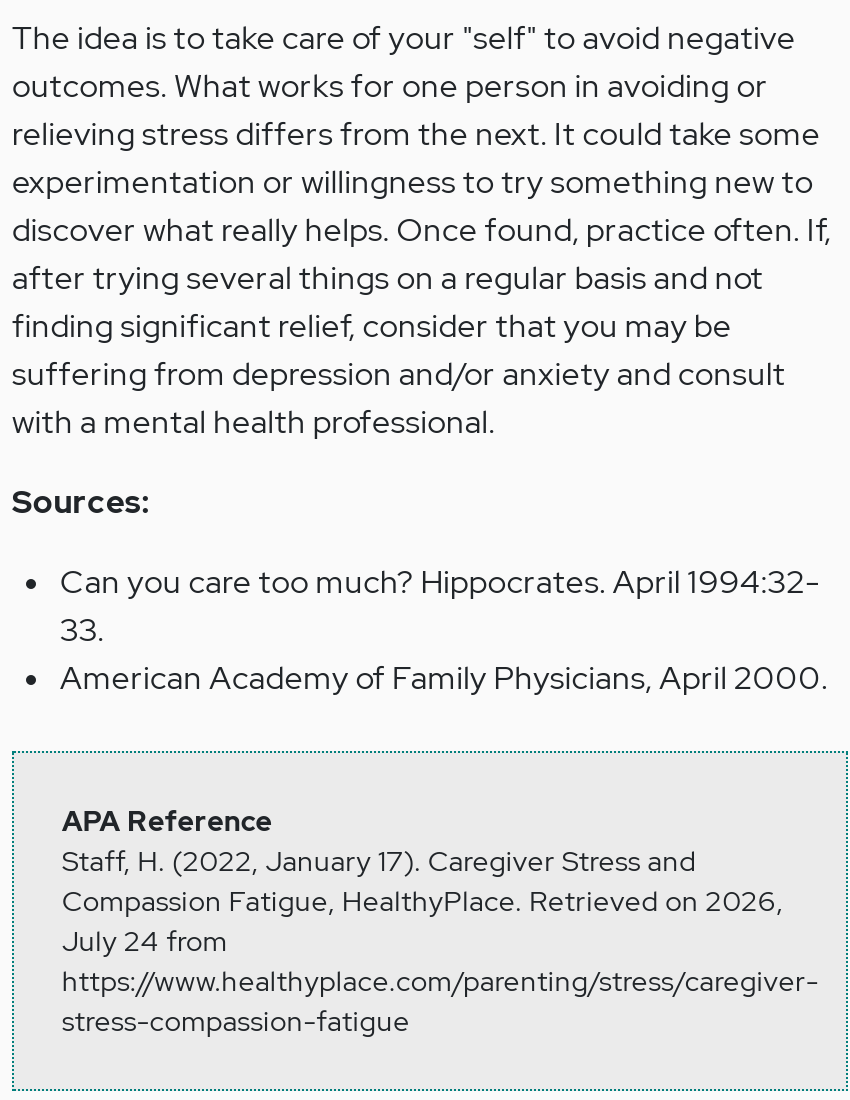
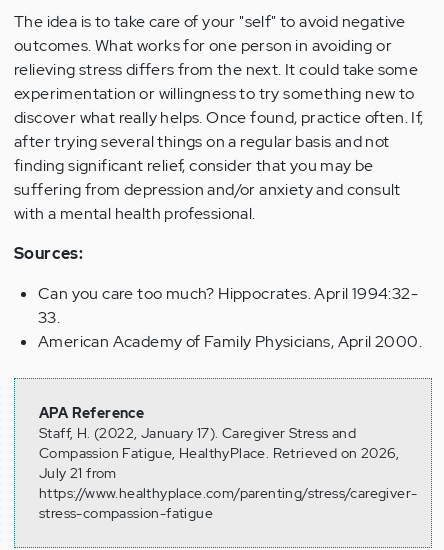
- July 24 from
+ July 21 from
